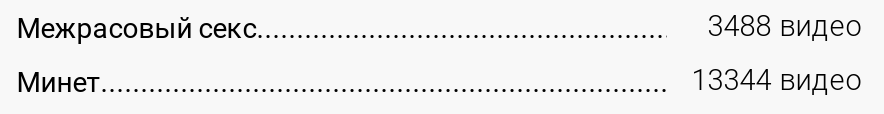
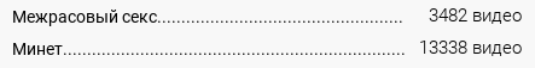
- 3488 видео
+ 3482 видео

- 13344 видео
+ 13338 видео
